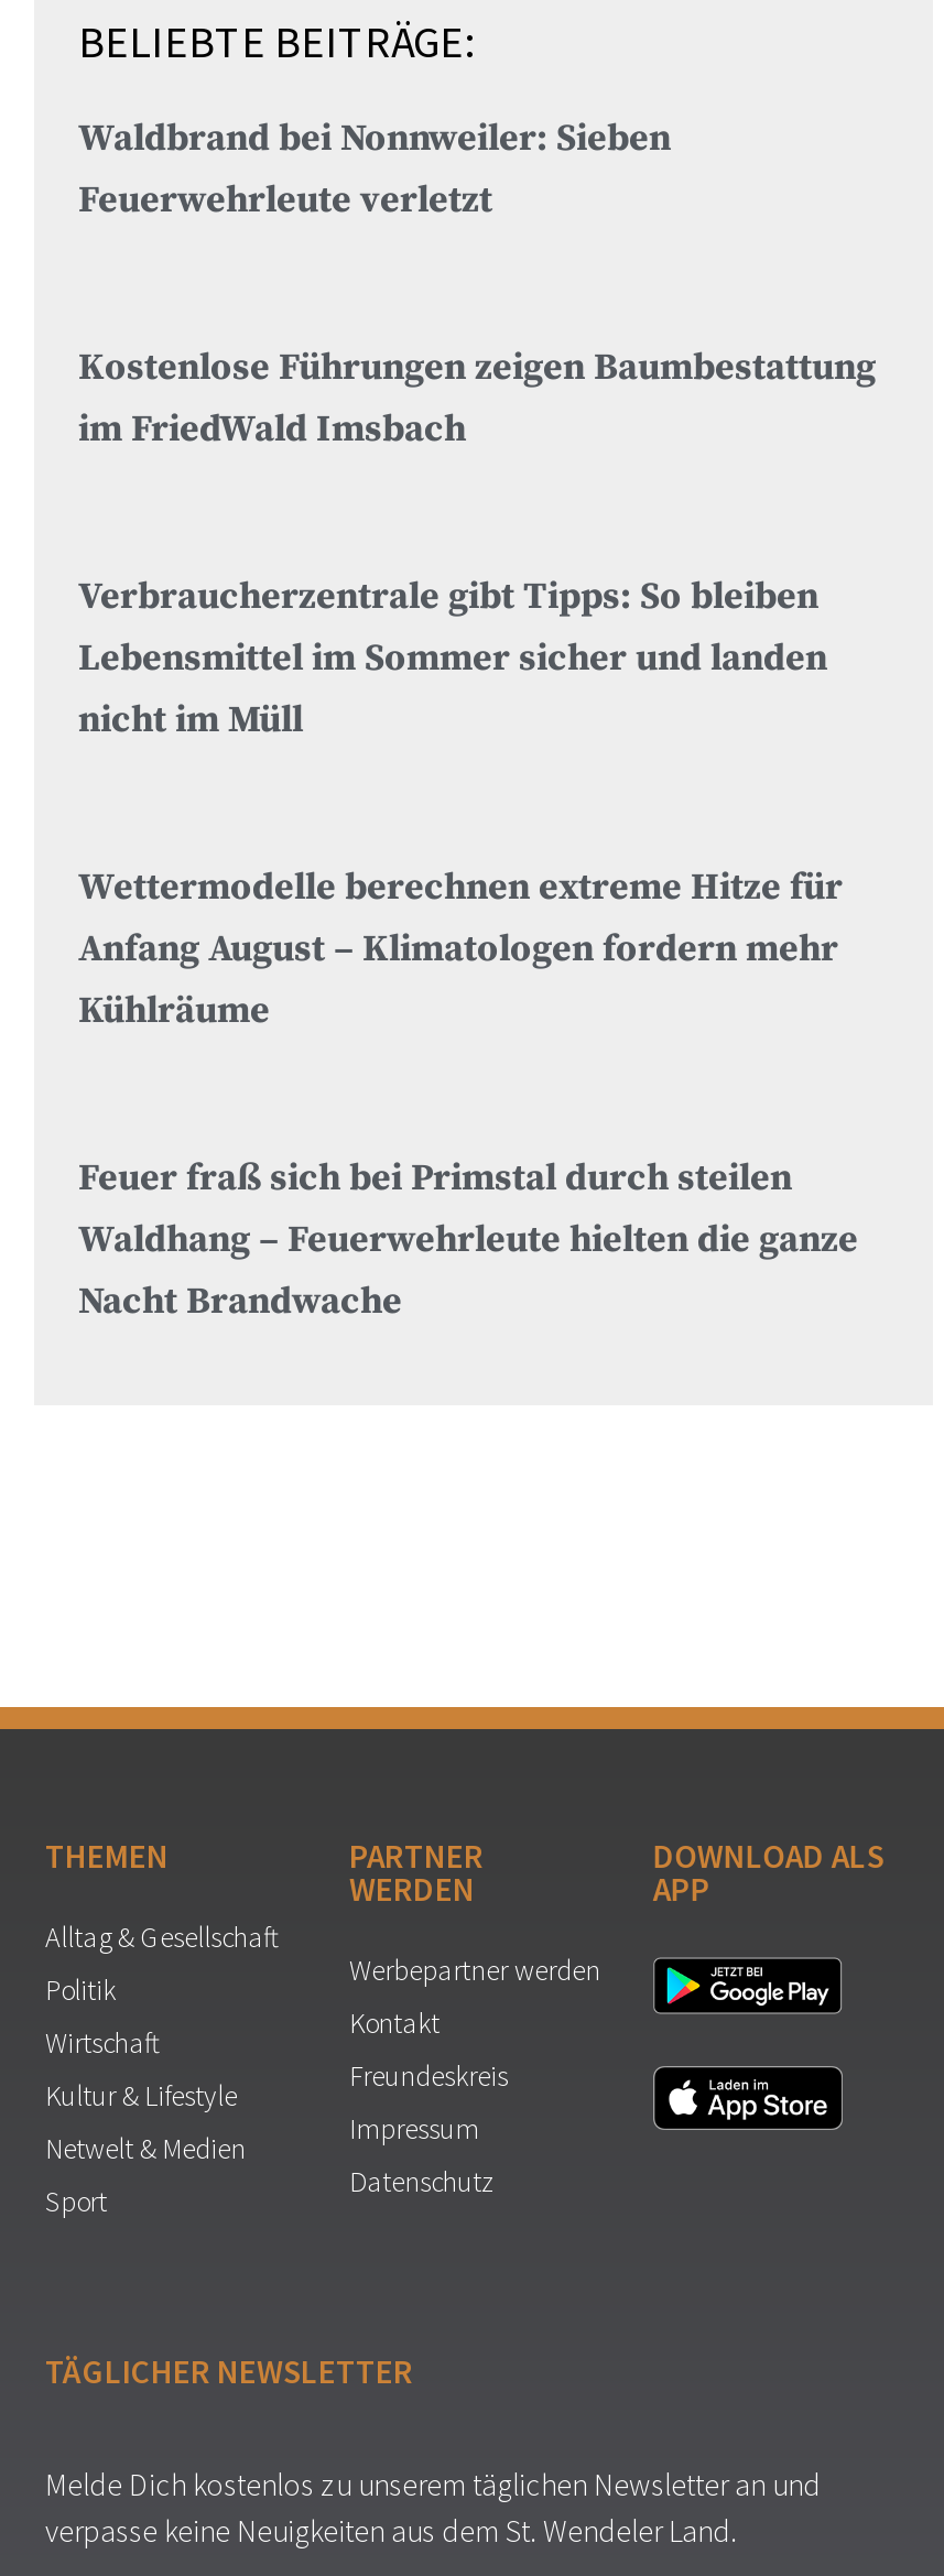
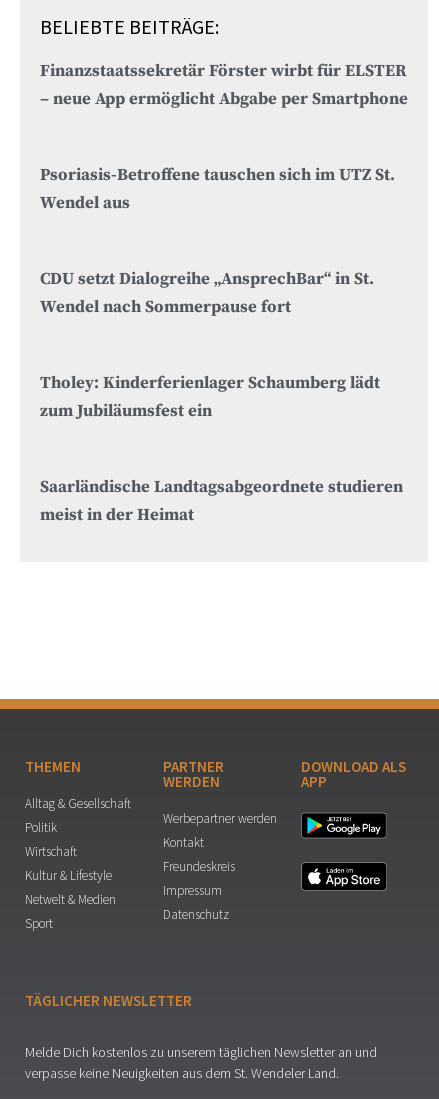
- Waldbrand bei Nonnweiler: Sieben
- Feuerwehrleute verletzt
+ Finanzstaatssekretär Förster wirbt für ELSTER
+ – neue App ermöglicht Abgabe per Smartphone

- Kostenlose Führungen zeigen Baumbestattung
- im FriedWald Imsbach
+ Psoriasis-Betroffene tauschen sich im UTZ St.
+ Wendel aus

- Verbraucherzentrale gibt Tipps: So bleiben
- Lebensmittel im Sommer sicher und landen
- nicht im Müll
+ CDU setzt Dialogreihe „AnsprechBar“ in St.
+ Wendel nach Sommerpause fort

- Wettermodelle berechnen extreme Hitze für
- Anfang August – Klimatologen fordern mehr
- Kühlräume
+ Tholey: Kinderferienlager Schaumberg lädt
+ zum Jubiläumsfest ein

- Feuer fraß sich bei Primstal durch steilen
- Waldhang – Feuerwehrleute hielten die ganze
- Nacht Brandwache
+ Saarländische Landtagsabgeordnete studieren
+ meist in der Heimat
